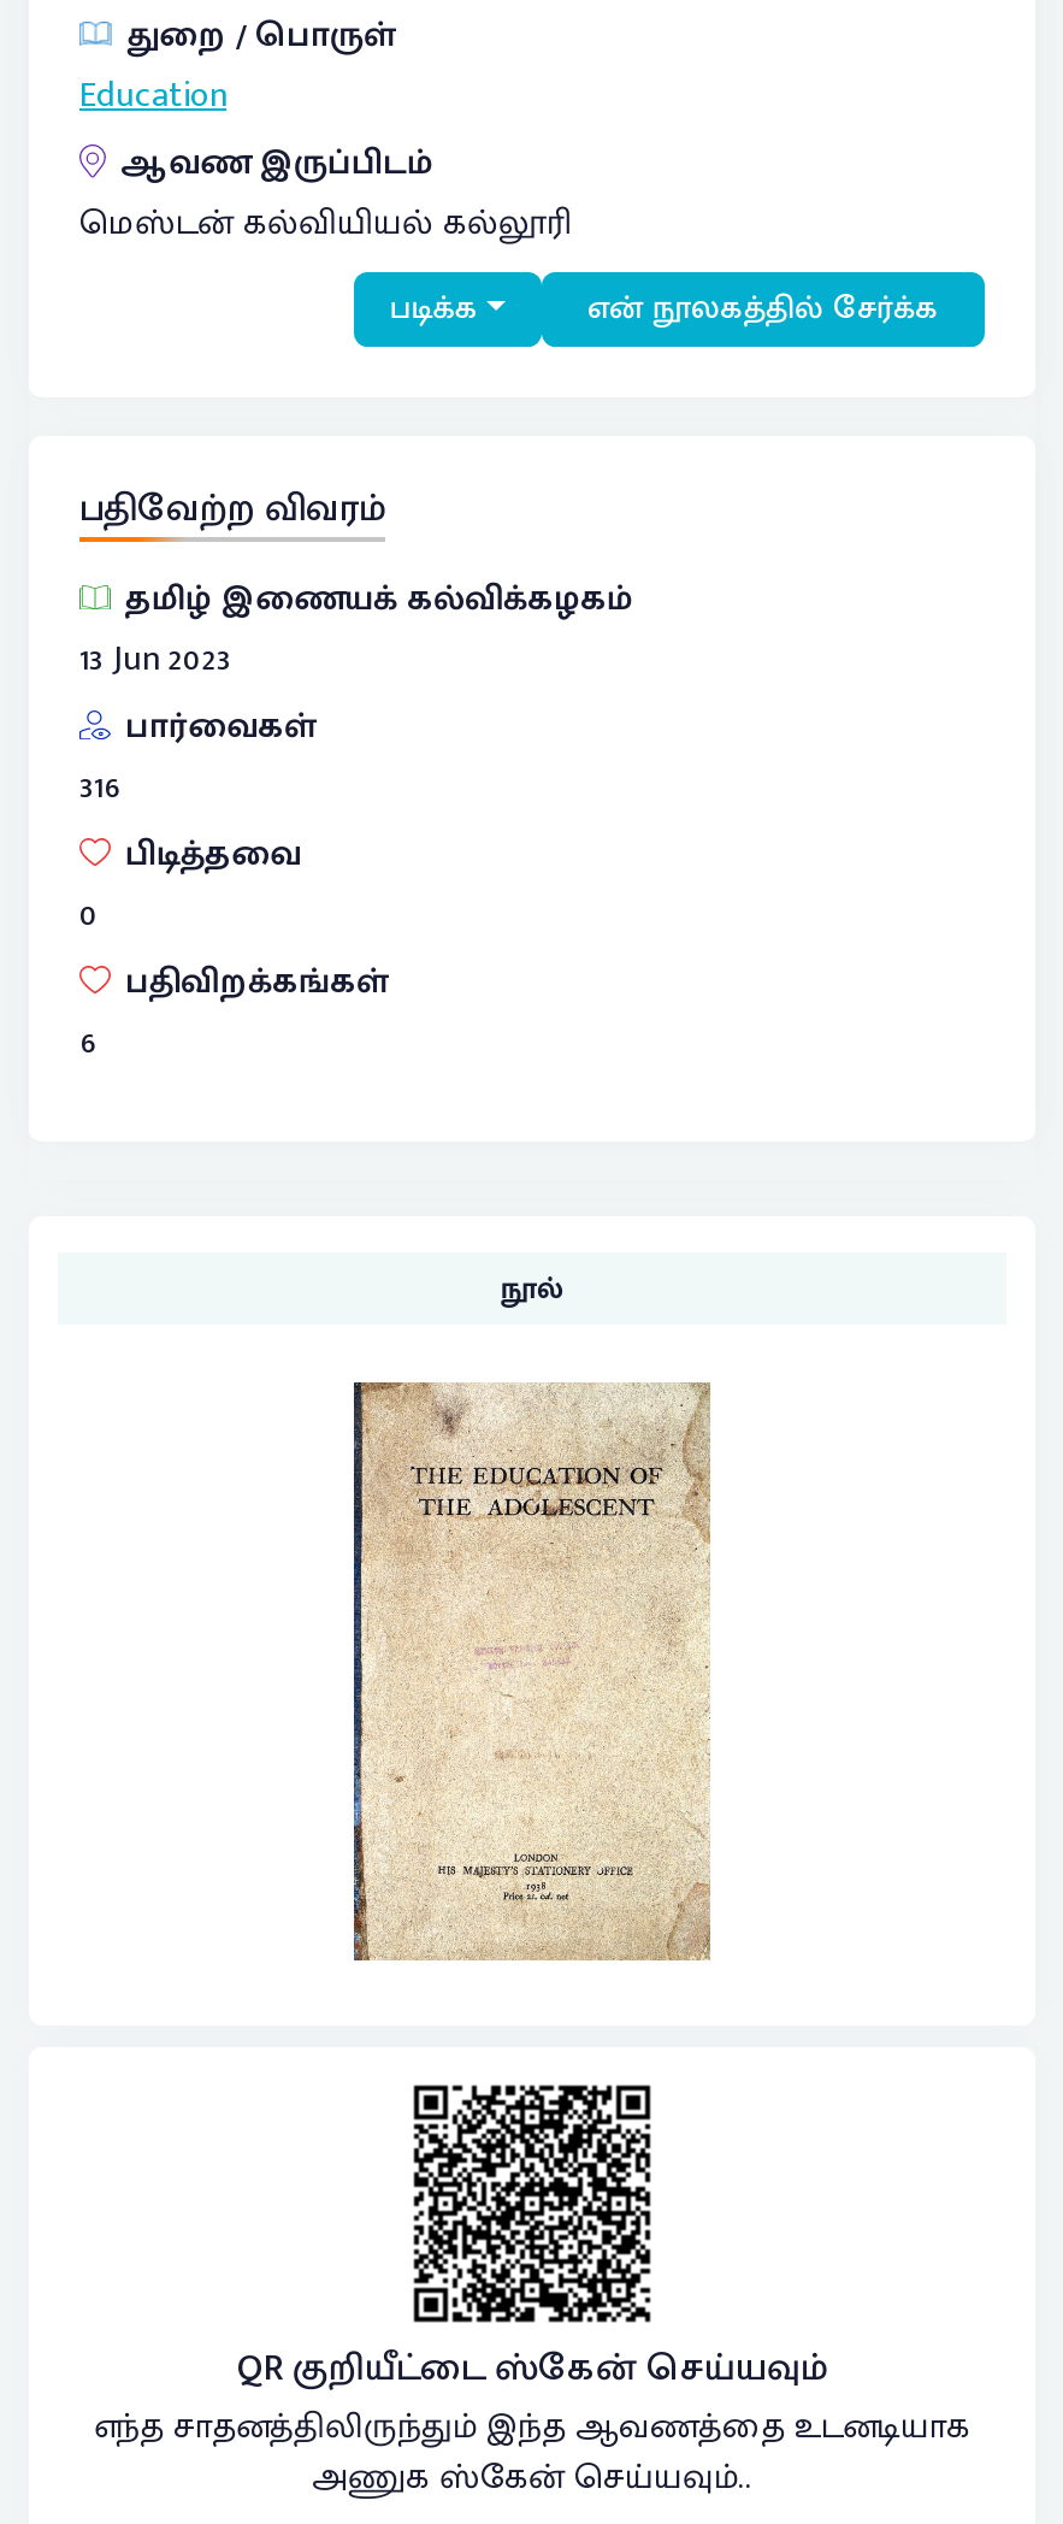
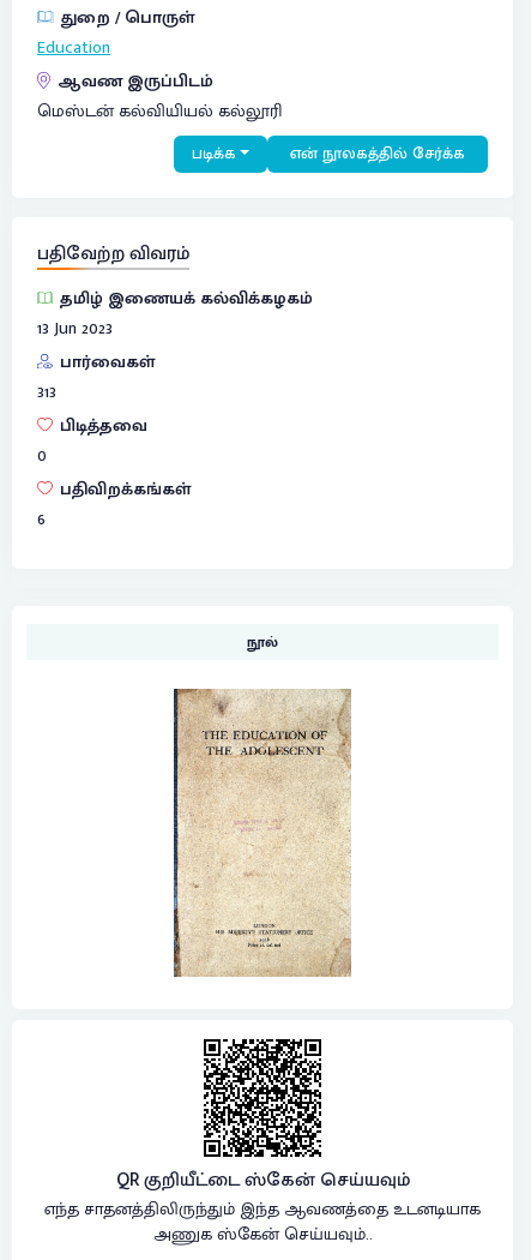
- 316
+ 313
